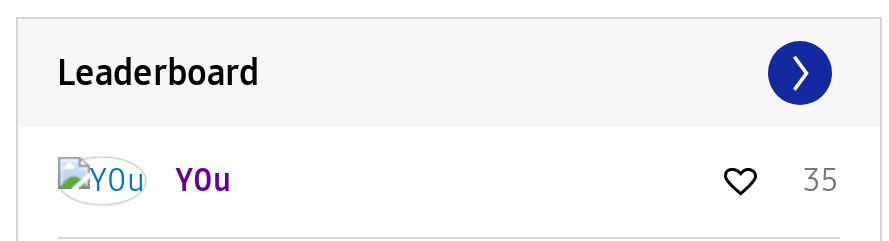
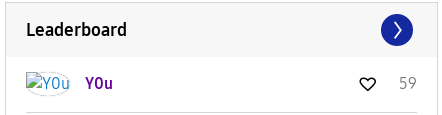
- 35
+ 59
